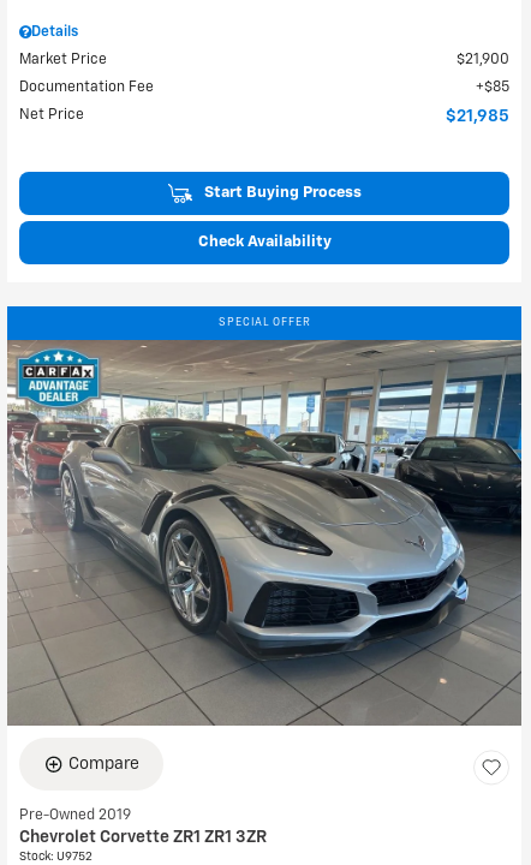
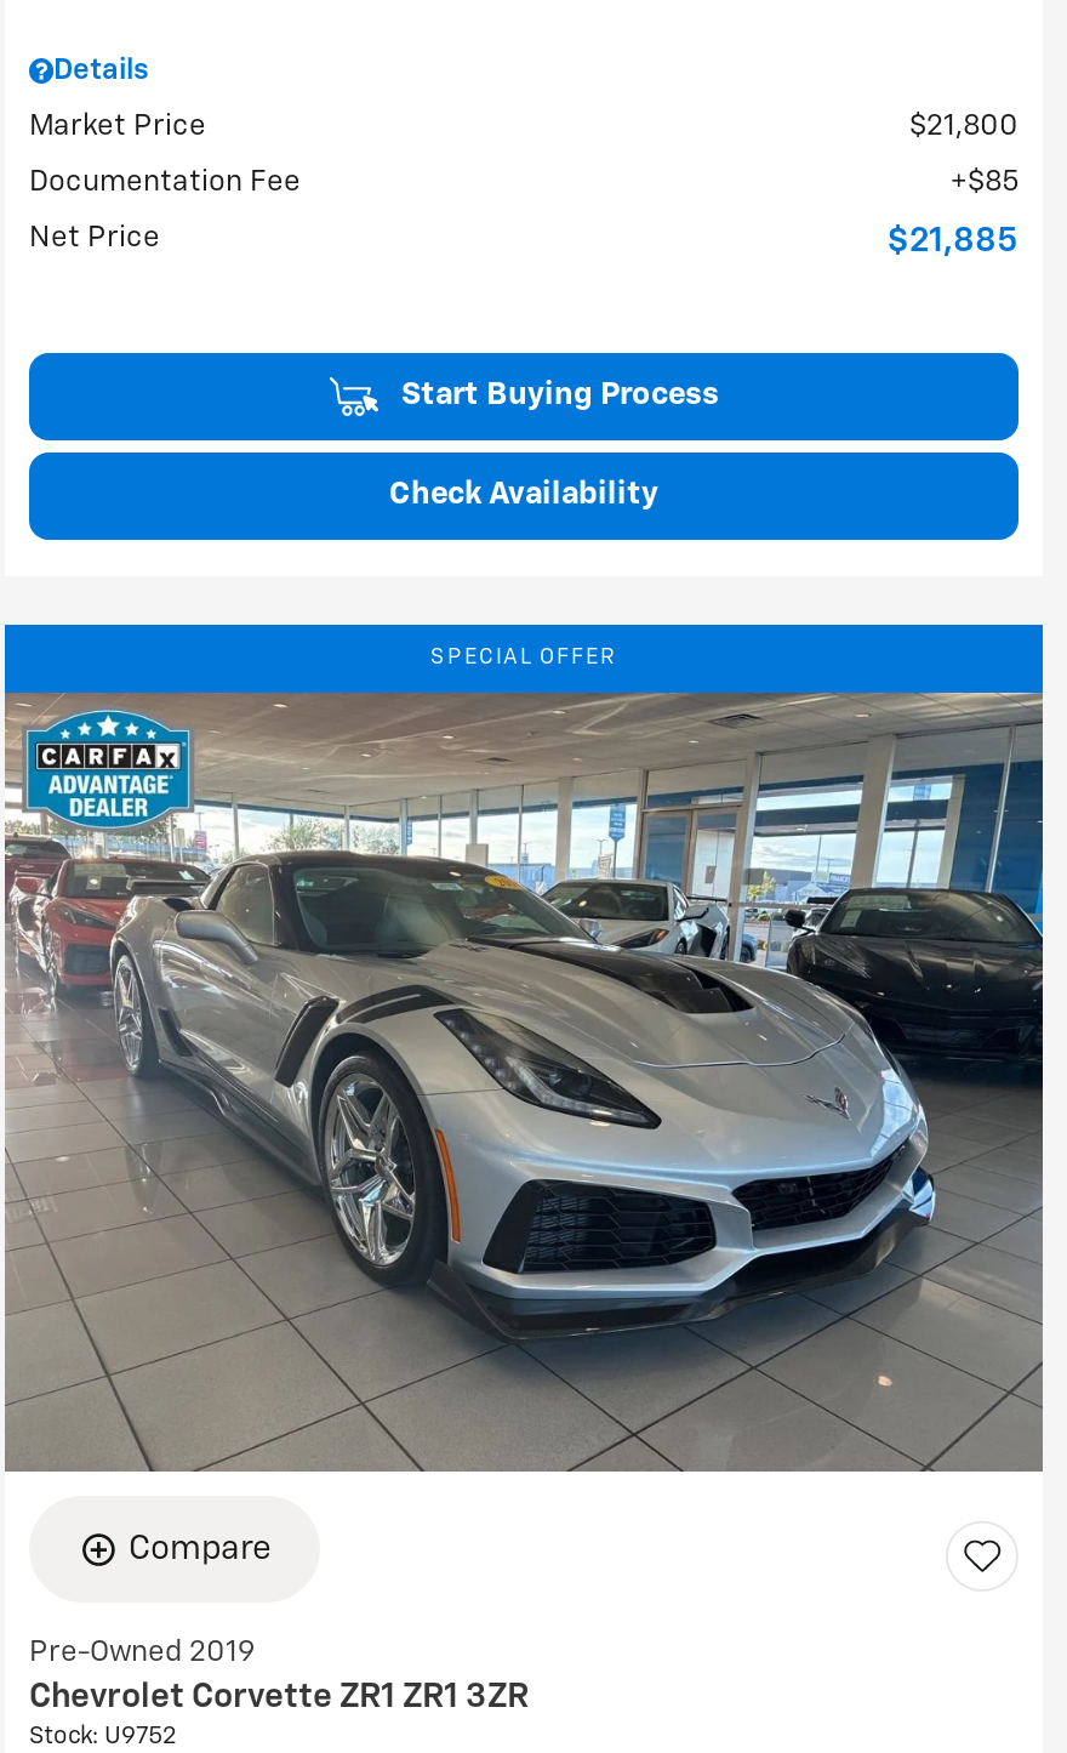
- $21,900
+ $21,800

- $21,985
+ $21,885
